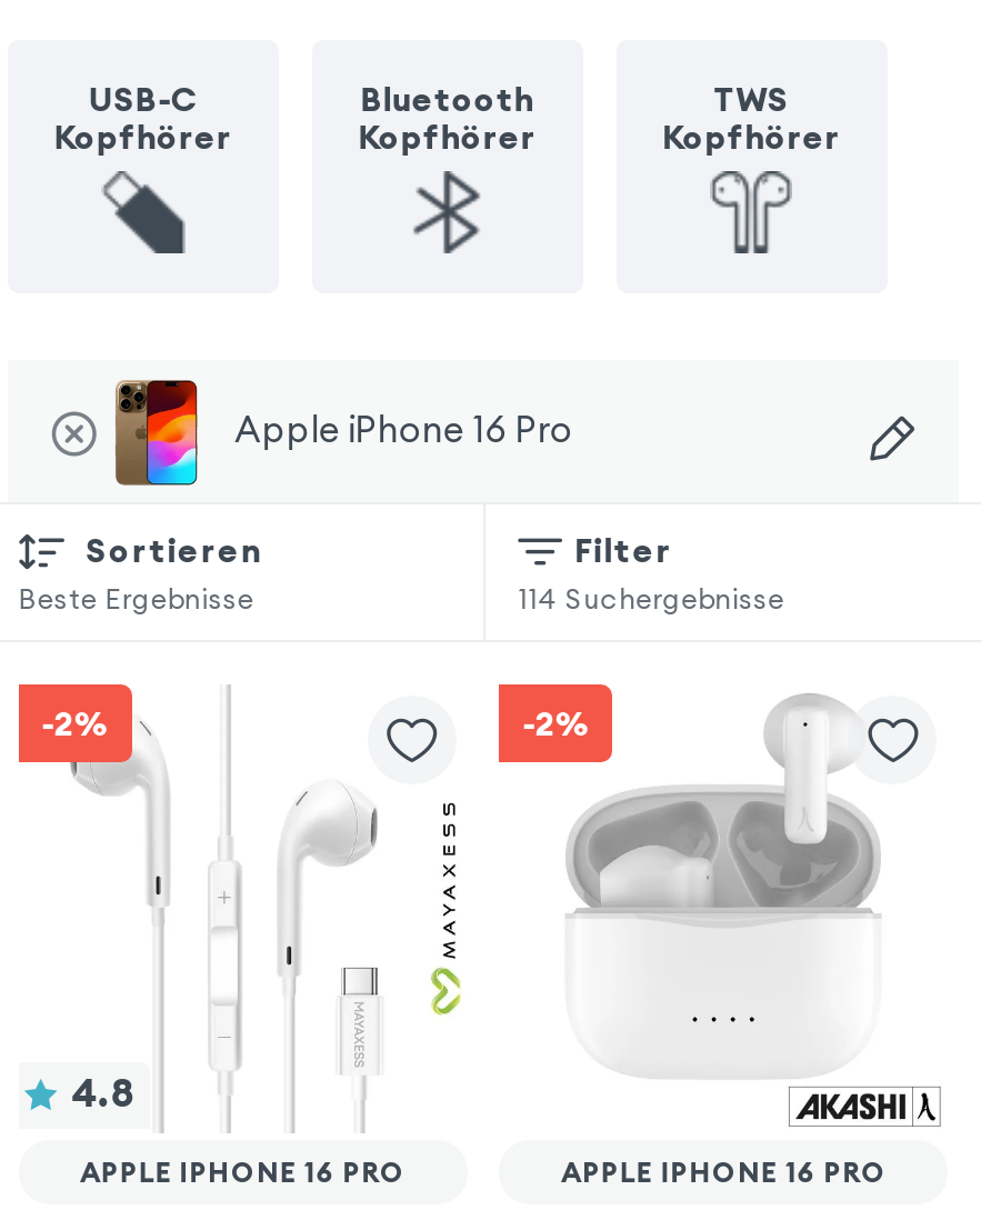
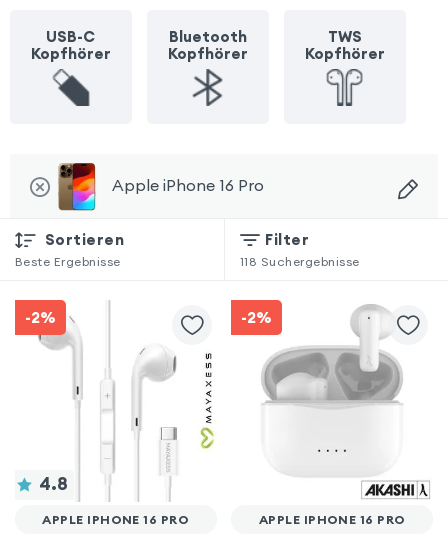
- 114 Suchergebnisse
+ 118 Suchergebnisse
